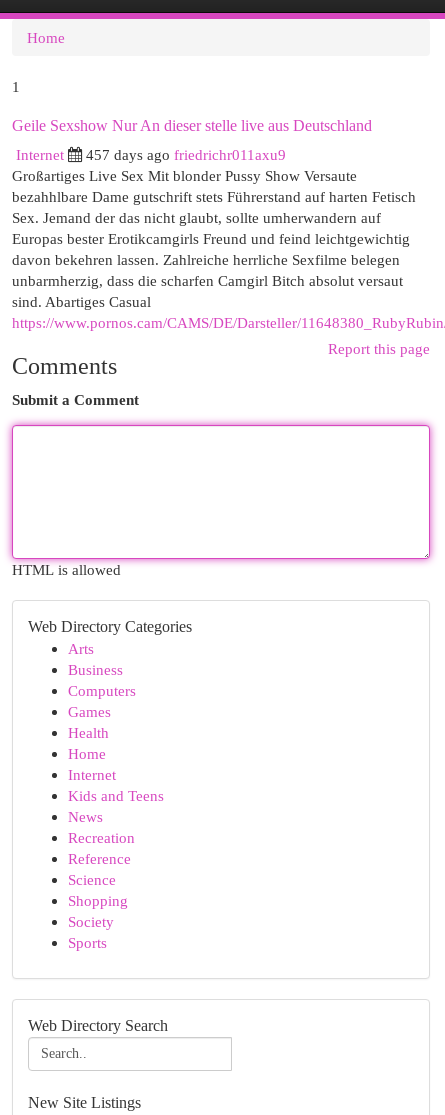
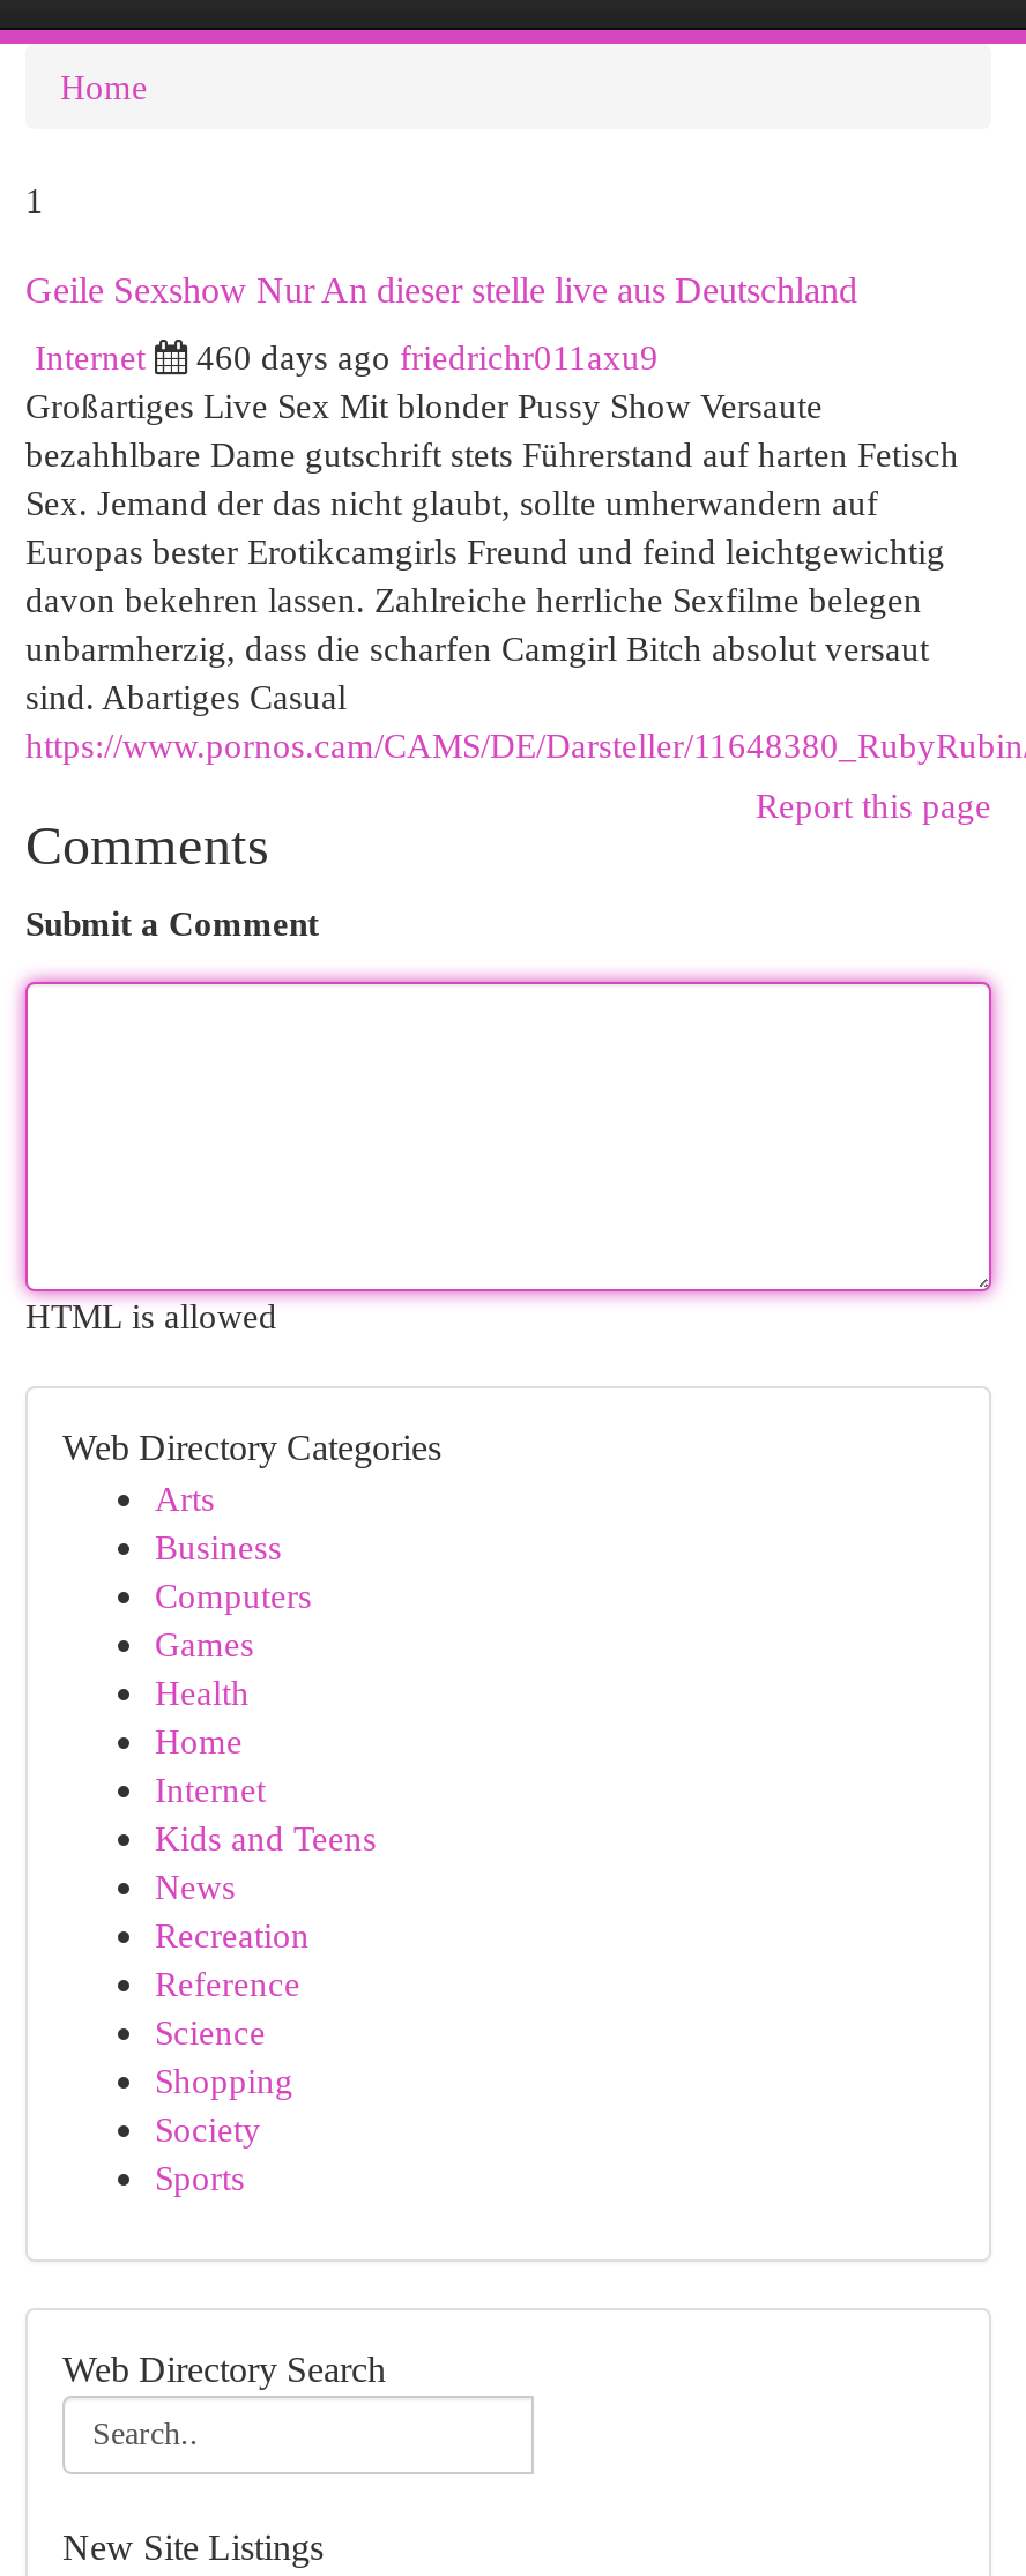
- 457 days ago friedrichr011axu9
+ 460 days ago friedrichr011axu9
